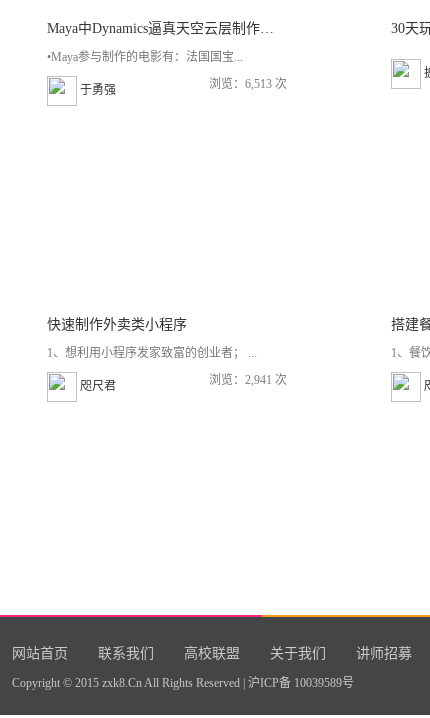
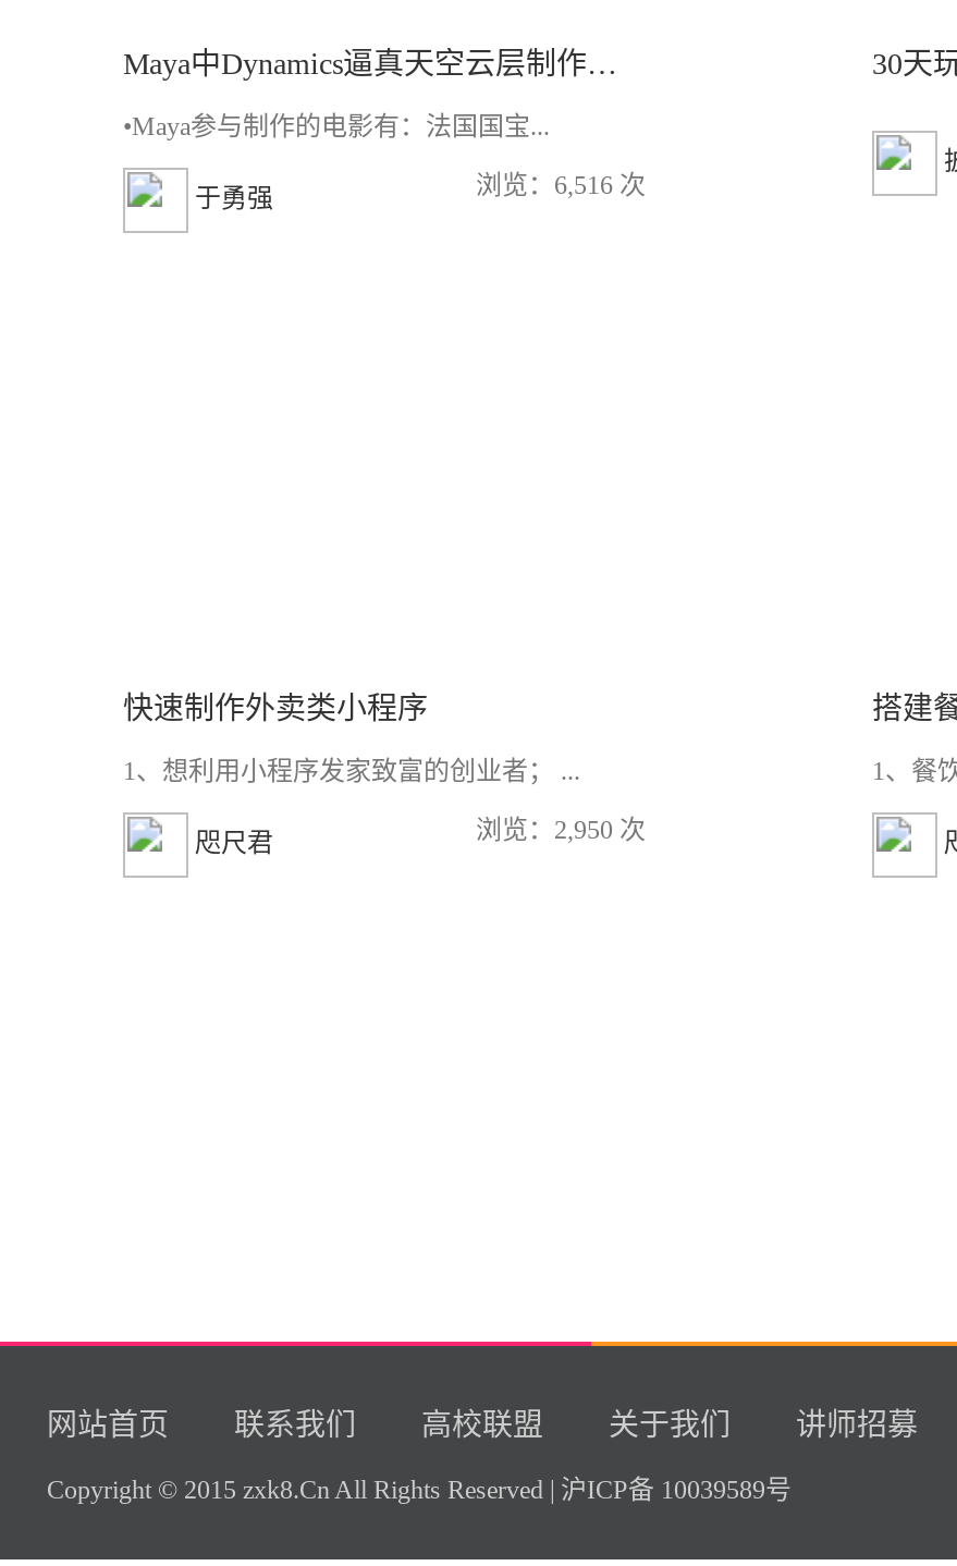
- 浏览：6,513 次
+ 浏览：6,516 次

- 浏览：2,941 次
+ 浏览：2,950 次
